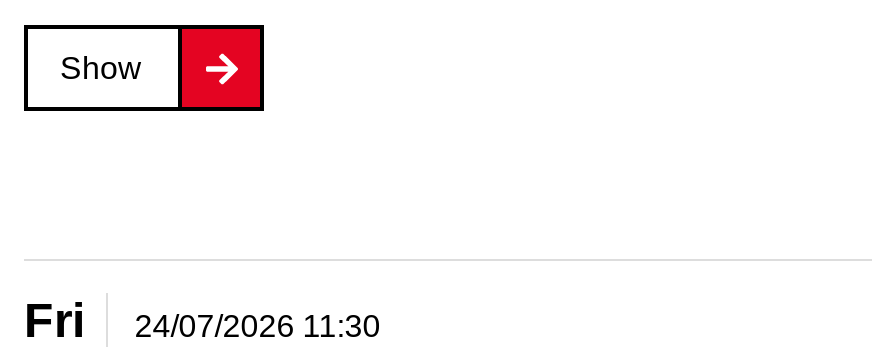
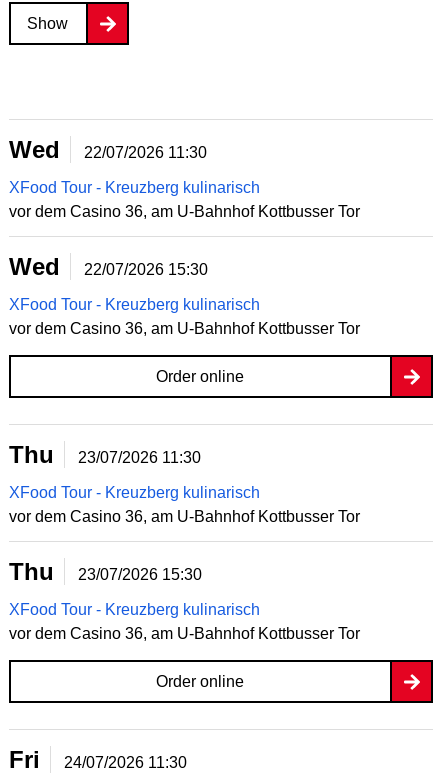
+ Wed
+ 22/07/2026 11:30
+ XFood Tour - Kreuzberg kulinarisch
+ vor dem Casino 36, am U-Bahnhof Kottbusser Tor
+ Wed
+ 22/07/2026 15:30
+ XFood Tour - Kreuzberg kulinarisch
+ vor dem Casino 36, am U-Bahnhof Kottbusser Tor
+ Order online
+ Thu
+ 23/07/2026 11:30
+ XFood Tour - Kreuzberg kulinarisch
+ vor dem Casino 36, am U-Bahnhof Kottbusser Tor
+ Thu
+ 23/07/2026 15:30
+ XFood Tour - Kreuzberg kulinarisch
+ vor dem Casino 36, am U-Bahnhof Kottbusser Tor
+ Order online
